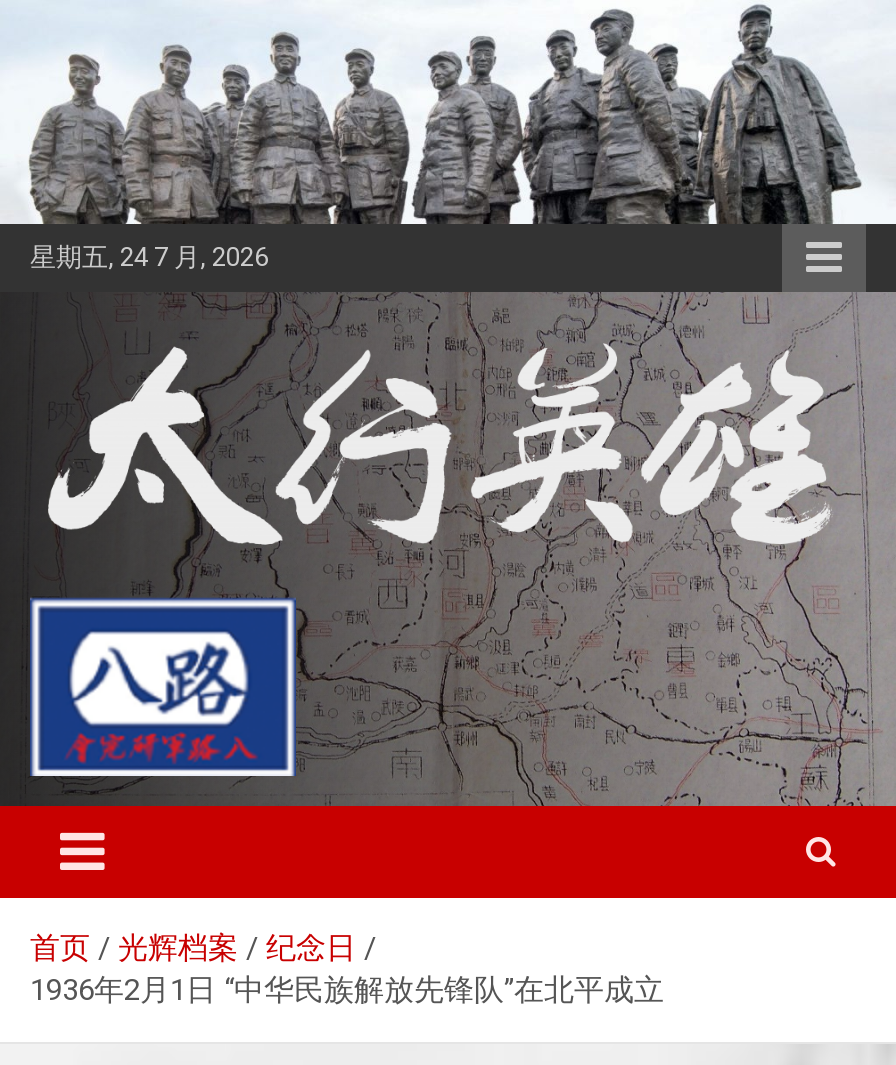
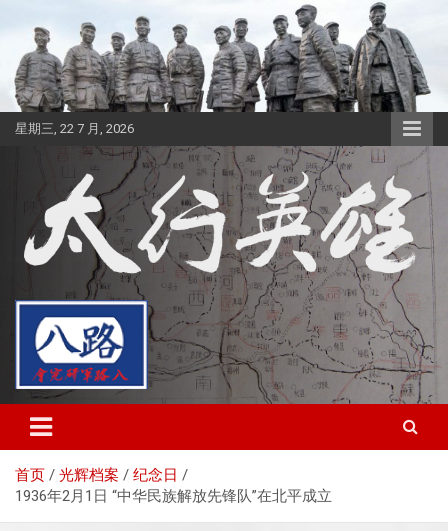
- 星期五, 24 7 月, 2026
+ 星期三, 22 7 月, 2026
